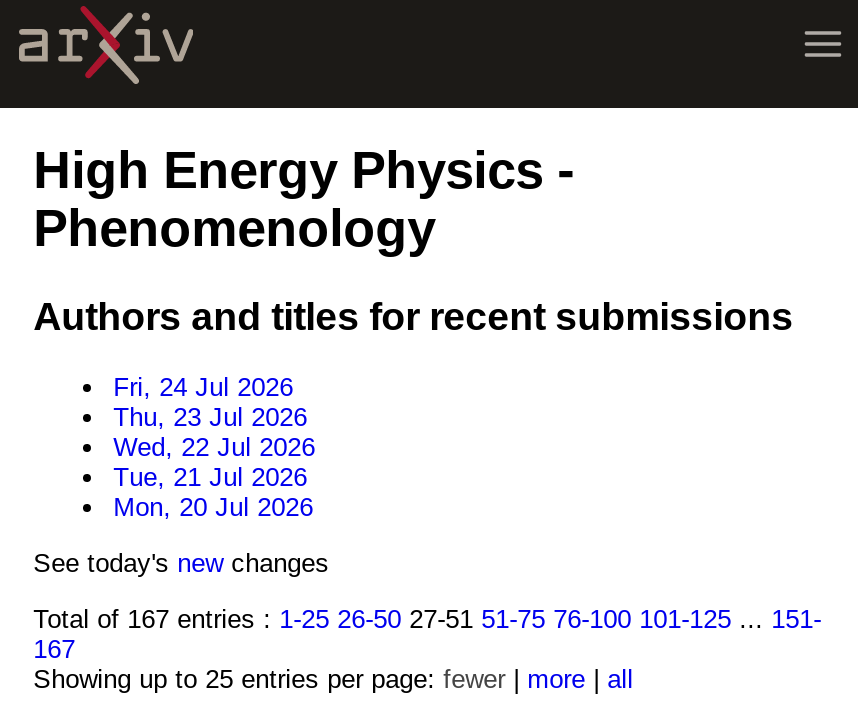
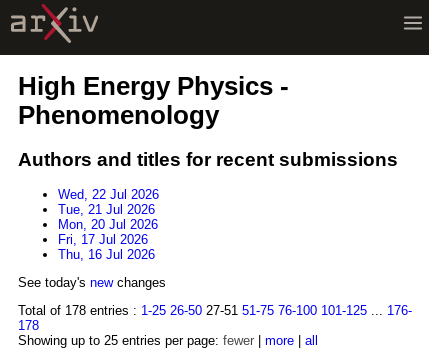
- Fri, 24 Jul 2026
- Thu, 23 Jul 2026

moved up: Wed, 22 Jul 2026 | Tue, 21 Jul 2026 | Mon, 20 Jul 2026

+ Fri, 17 Jul 2026
+ Thu, 16 Jul 2026

- Total of 167 entries : 1-25 26-50 27-51 51-75 76-100 101-125 ... 151-
+ Total of 178 entries : 1-25 26-50 27-51 51-75 76-100 101-125 ... 176-

- 167
+ 178
